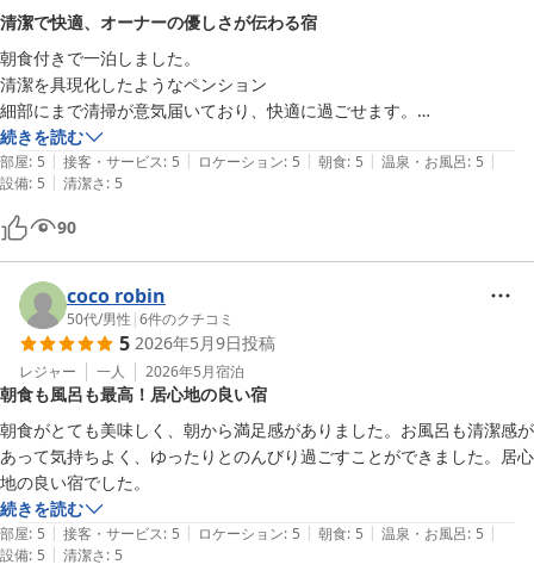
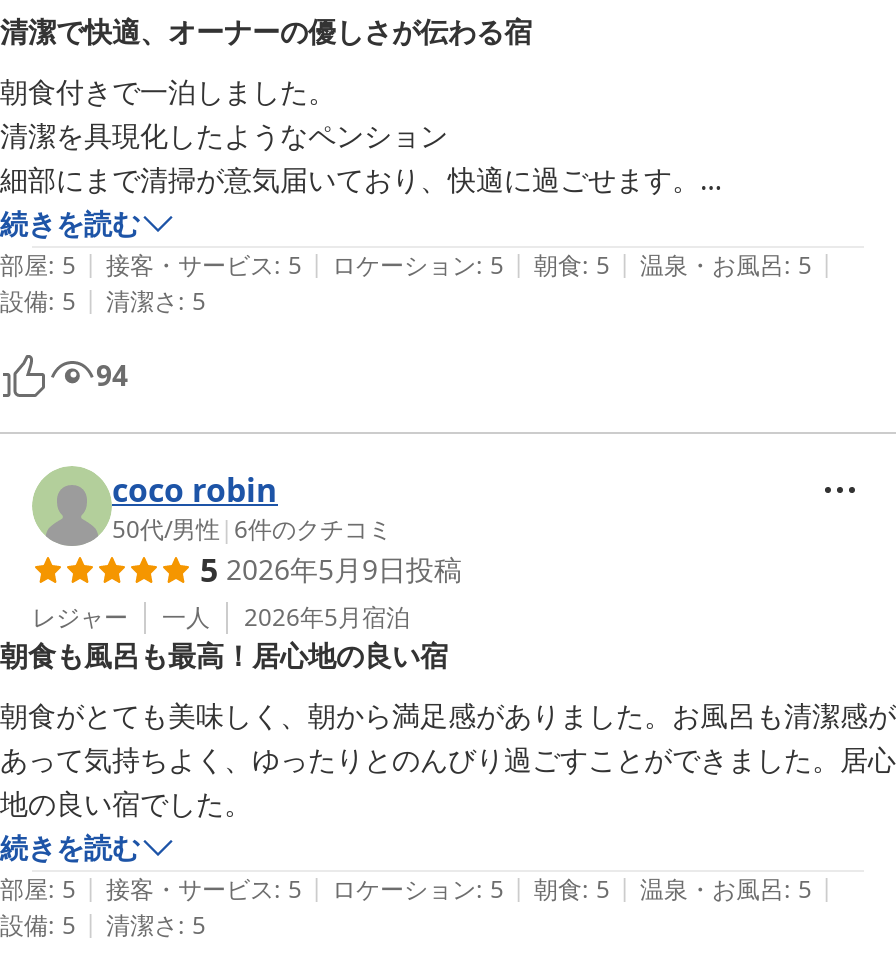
- 90
+ 94
